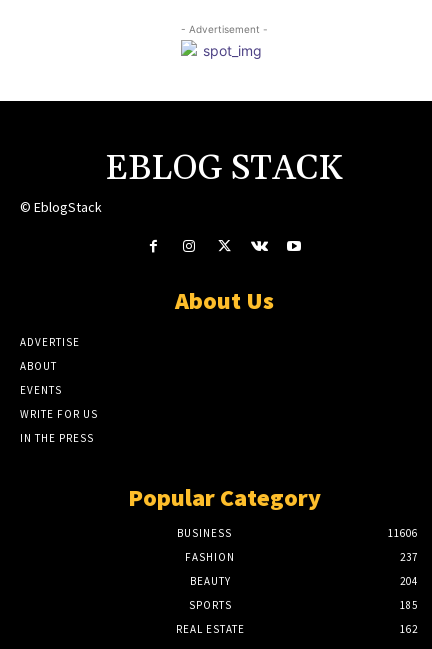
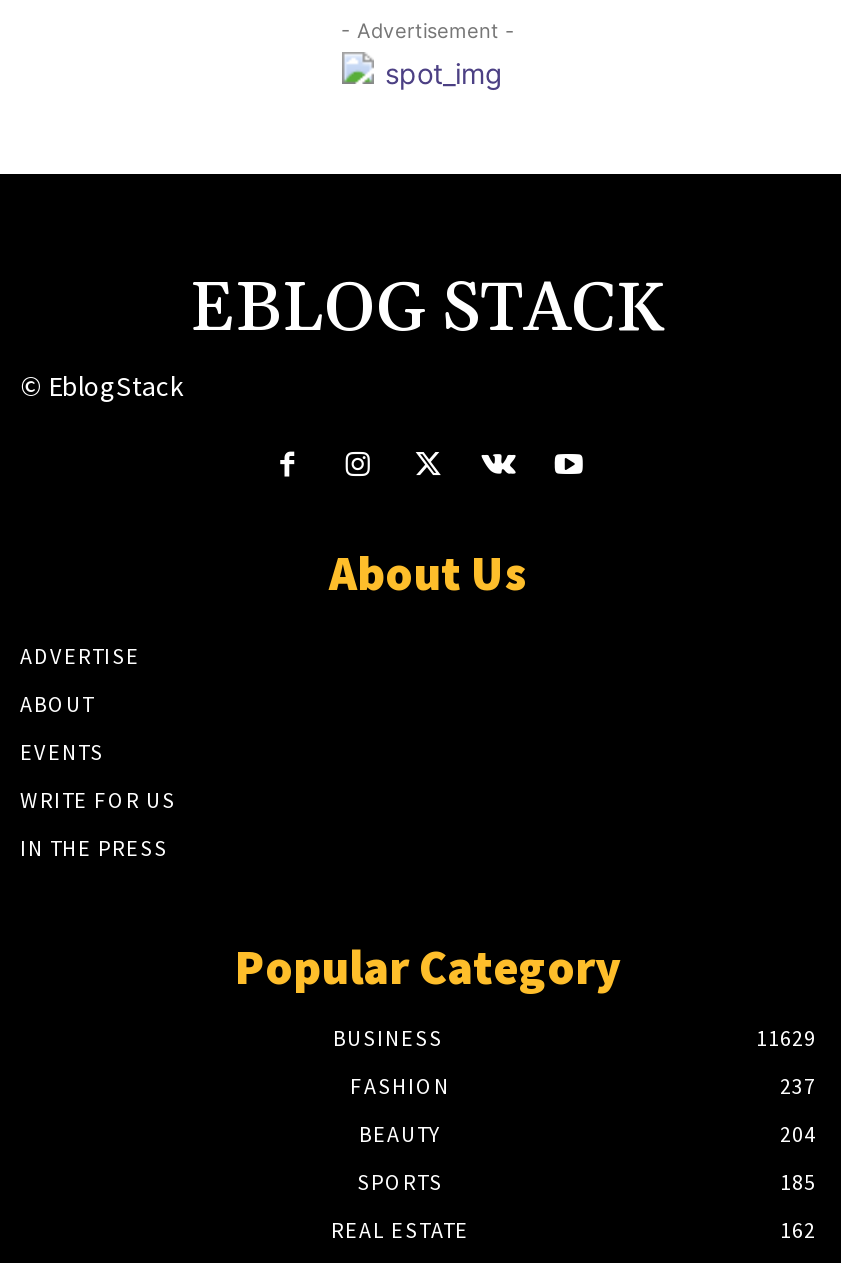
- 11606
+ 11629
